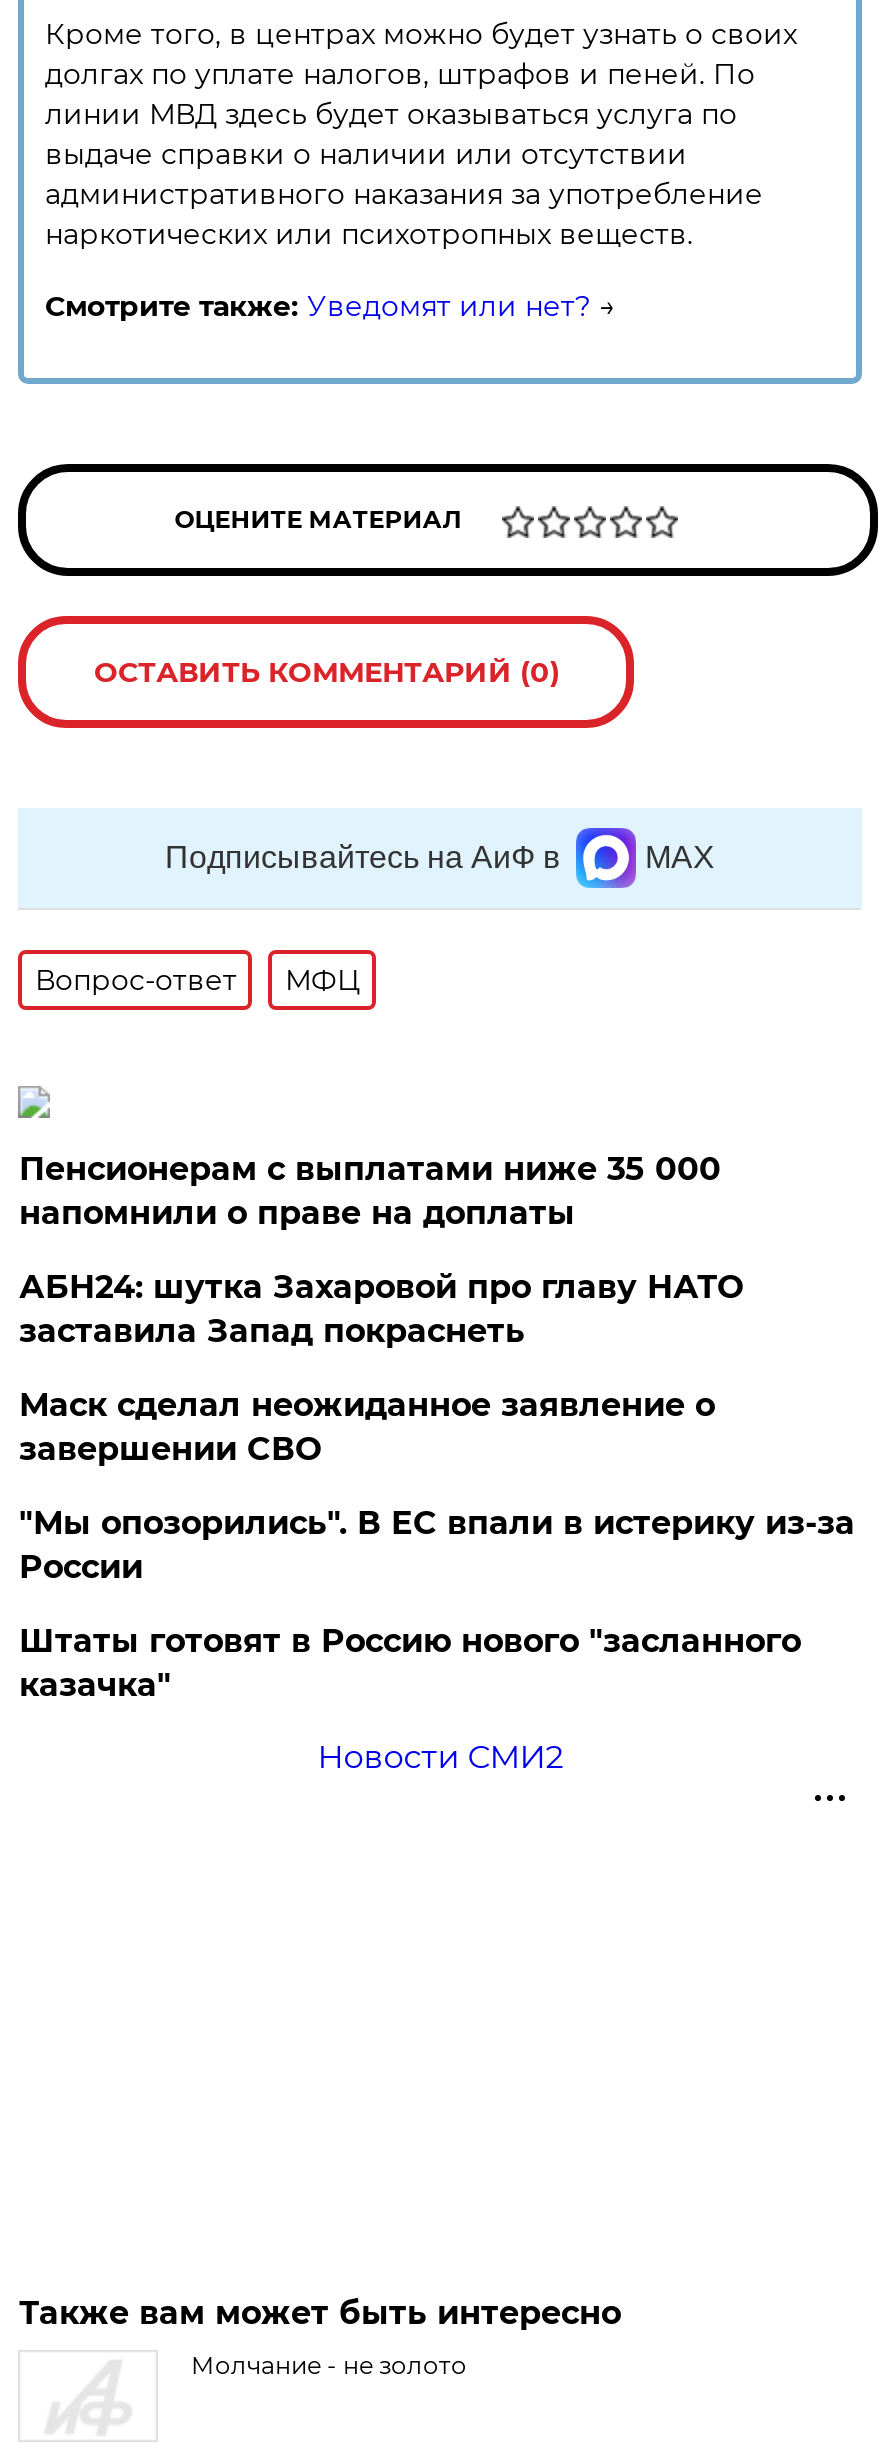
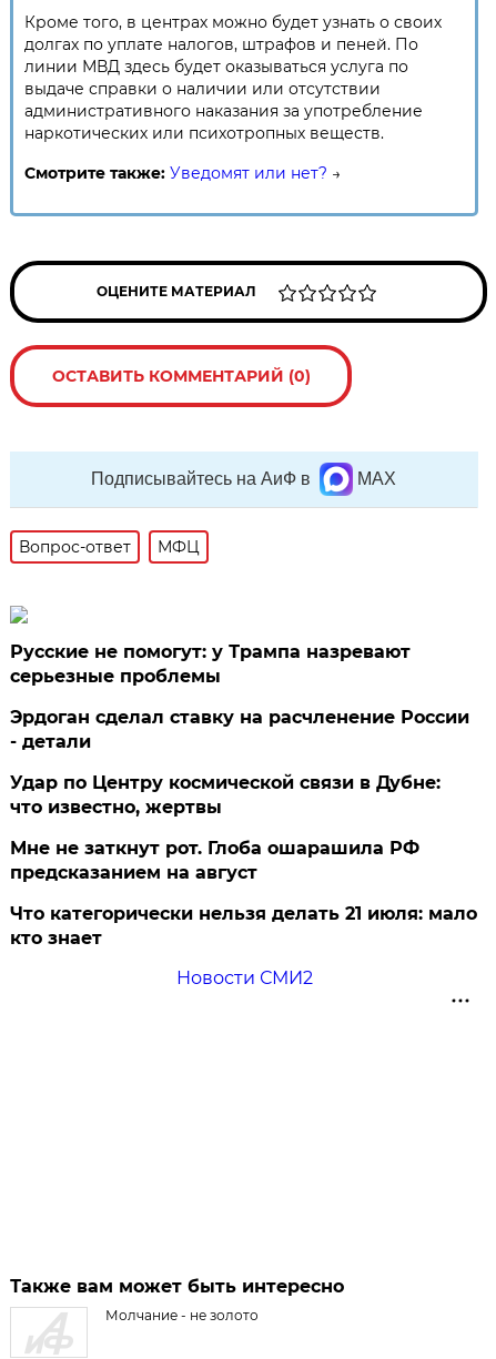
- Пенсионерам с выплатами ниже 35 000
- напомнили о праве на доплаты
+ Русские не помогут: у Трампа назревают
+ серьезные проблемы

- АБН24: шутка Захаровой про главу НАТО
- заставила Запад покраснеть
+ Эрдоган сделал ставку на расчленение России
+ - детали

- Маск сделал неожиданное заявление о
- завершении СВО
+ Удар по Центру космической связи в Дубне:
+ что известно, жертвы

- "Мы опозорились". В ЕС впали в истерику из-за
- России
+ Мне не заткнут рот. Глоба ошарашила РФ
+ предсказанием на август

- Штаты готовят в Россию нового "засланного
- казачка"
+ Что категорически нельзя делать 21 июля: мало
+ кто знает
